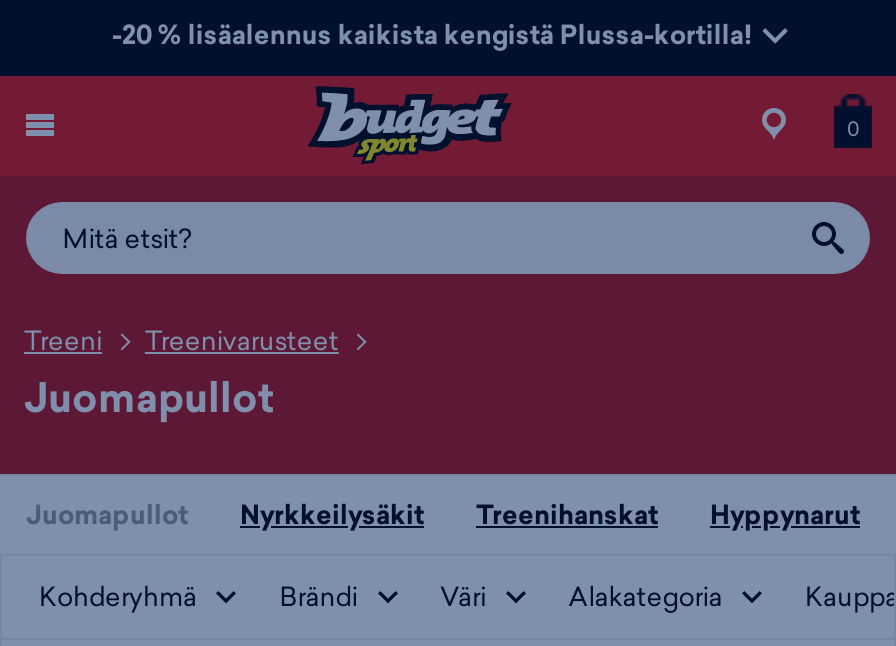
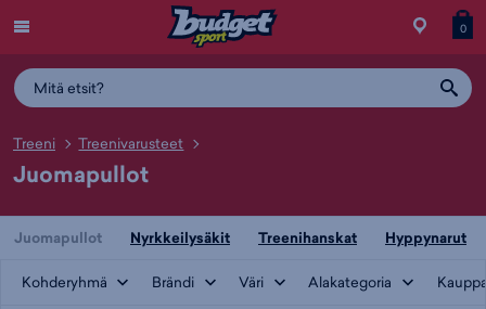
- -20 % lisäalennus kaikista kengistä Plussa-kortilla!
